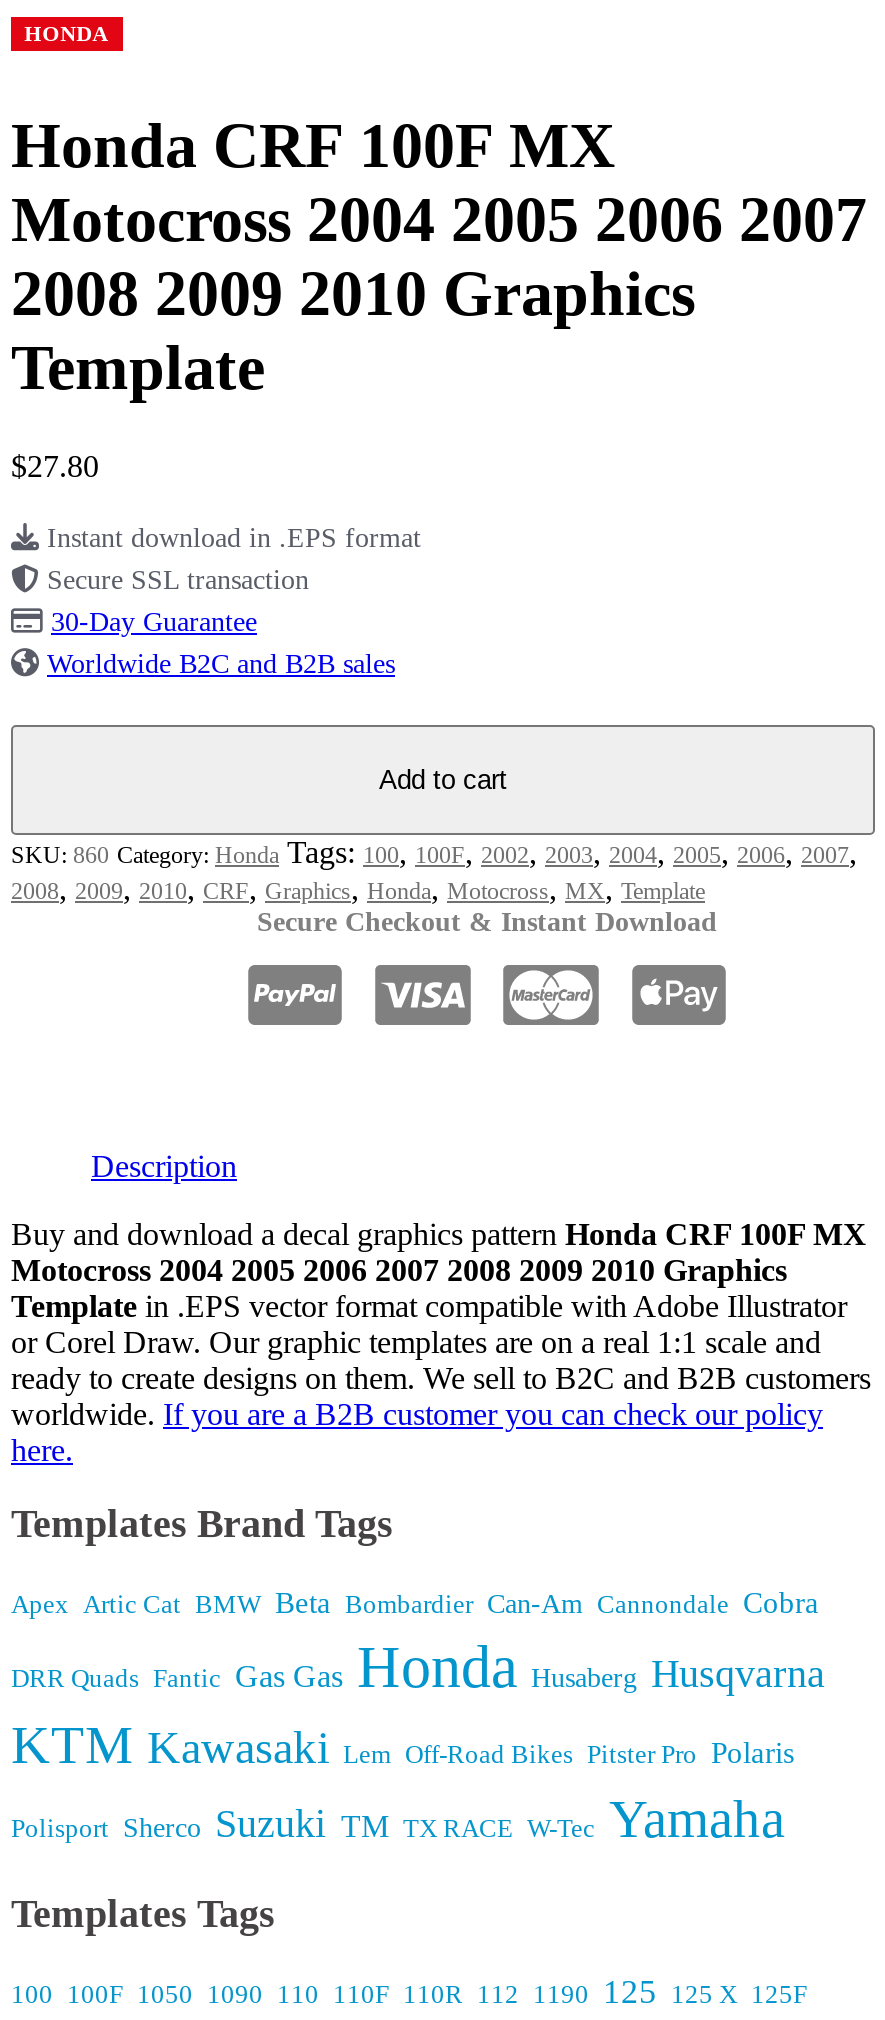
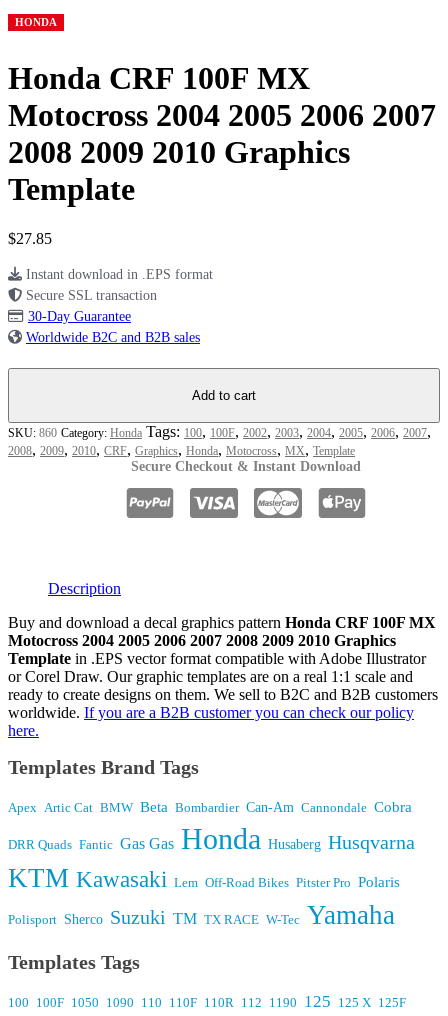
- $27.80
+ $27.85
